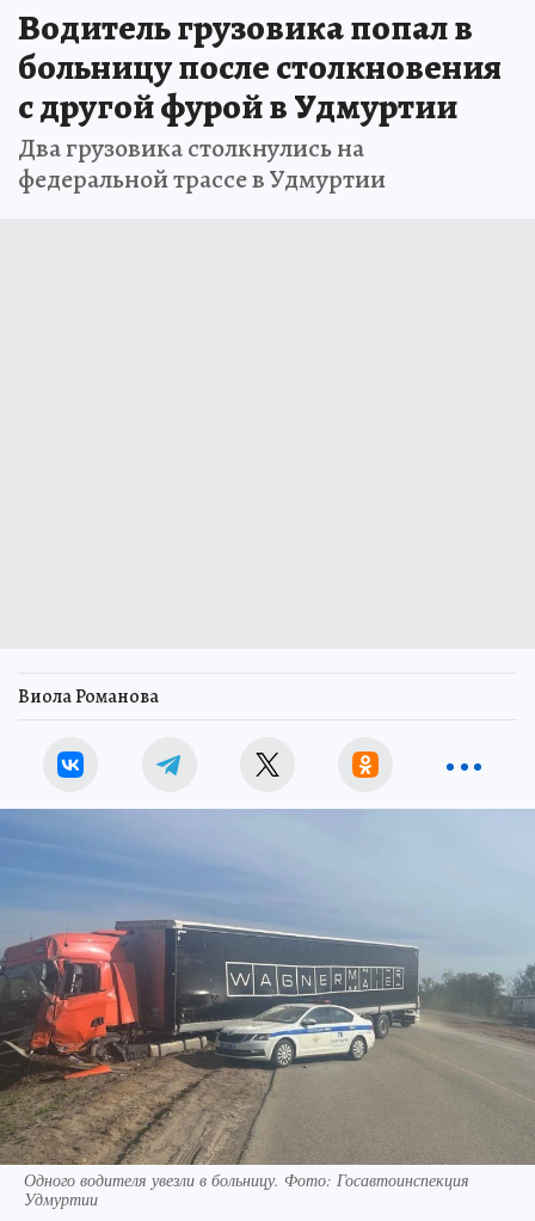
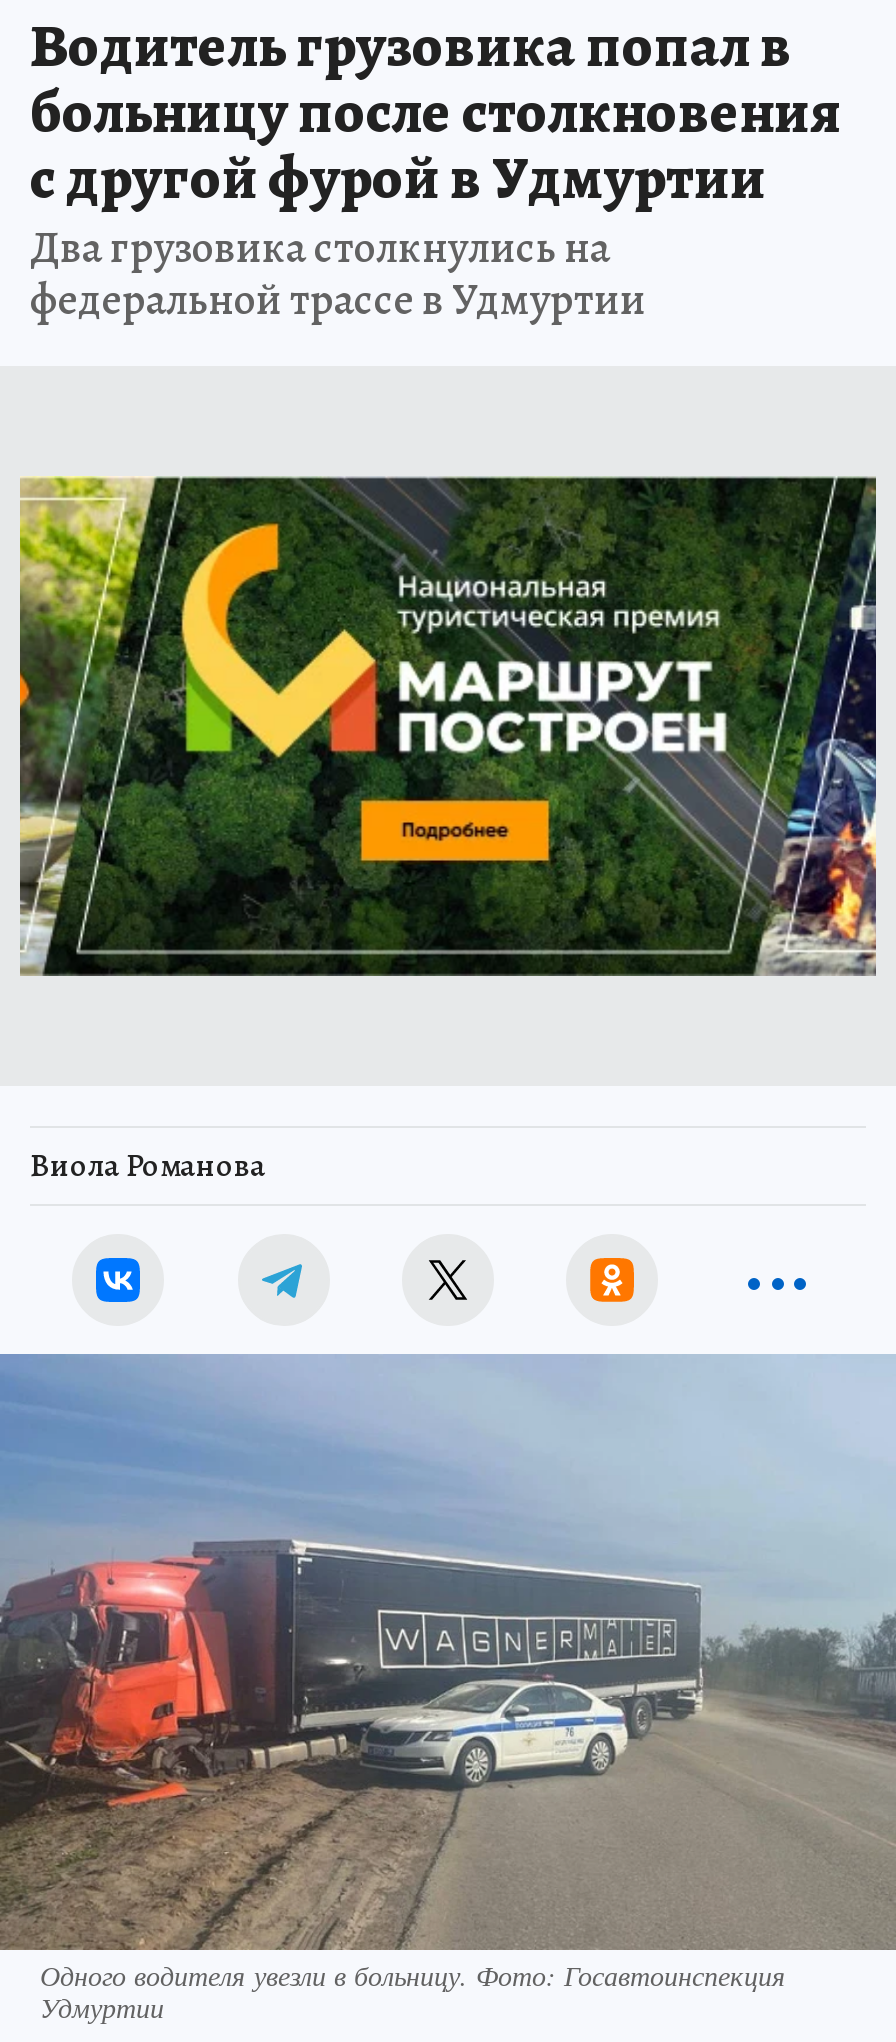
+ [image]
